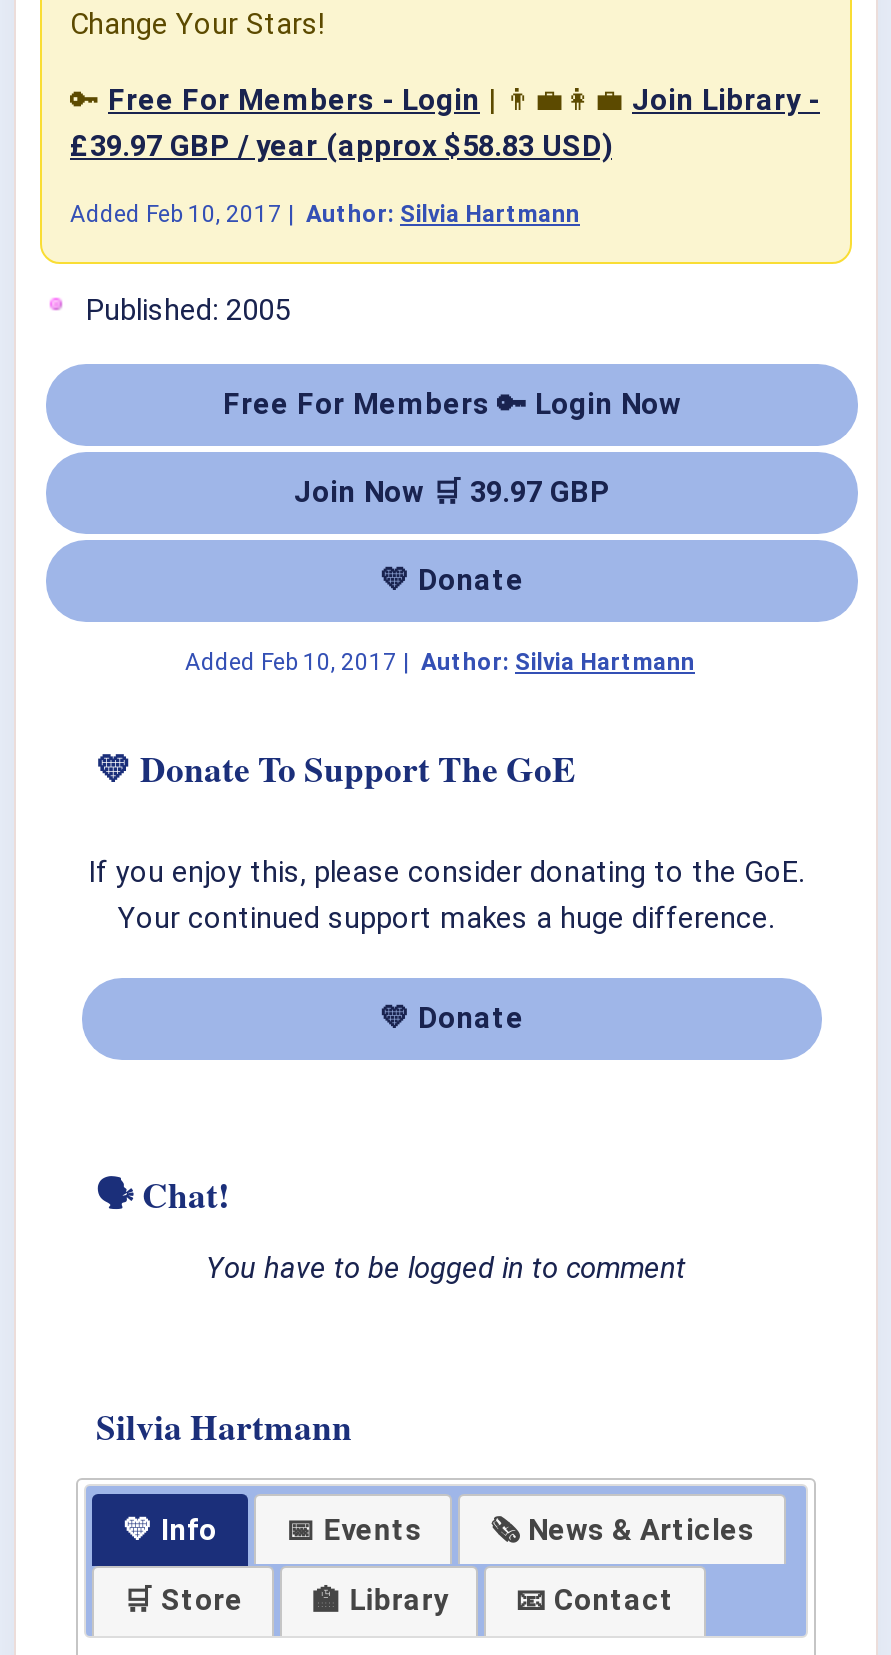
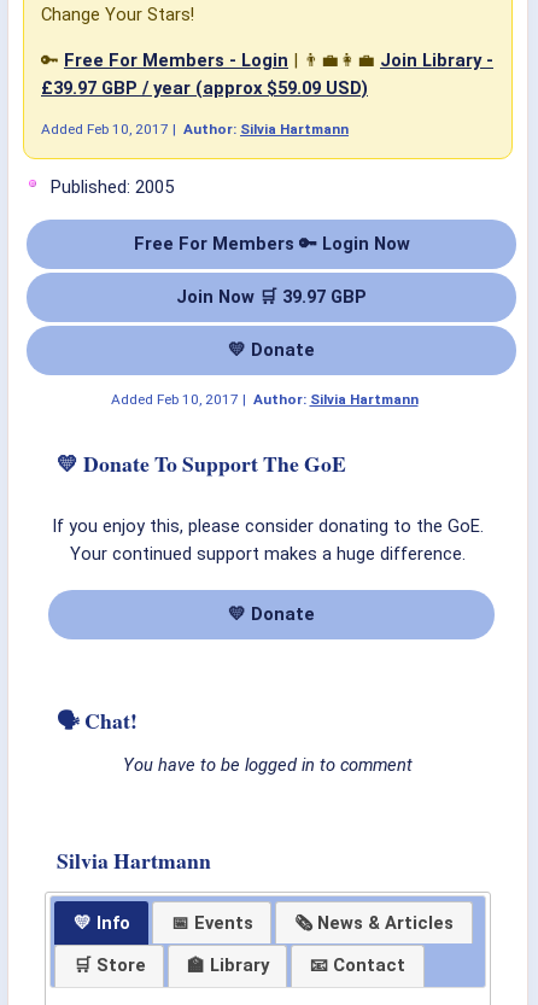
- £39.97 GBP / year (approx $58.83 USD)
+ £39.97 GBP / year (approx $59.09 USD)
